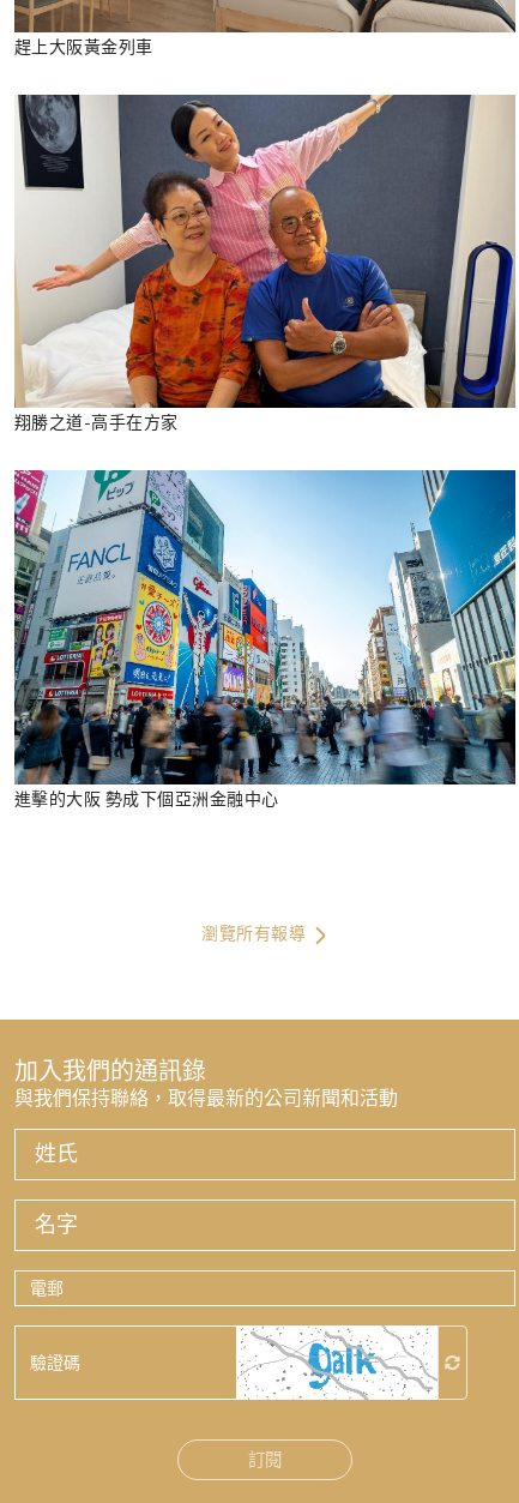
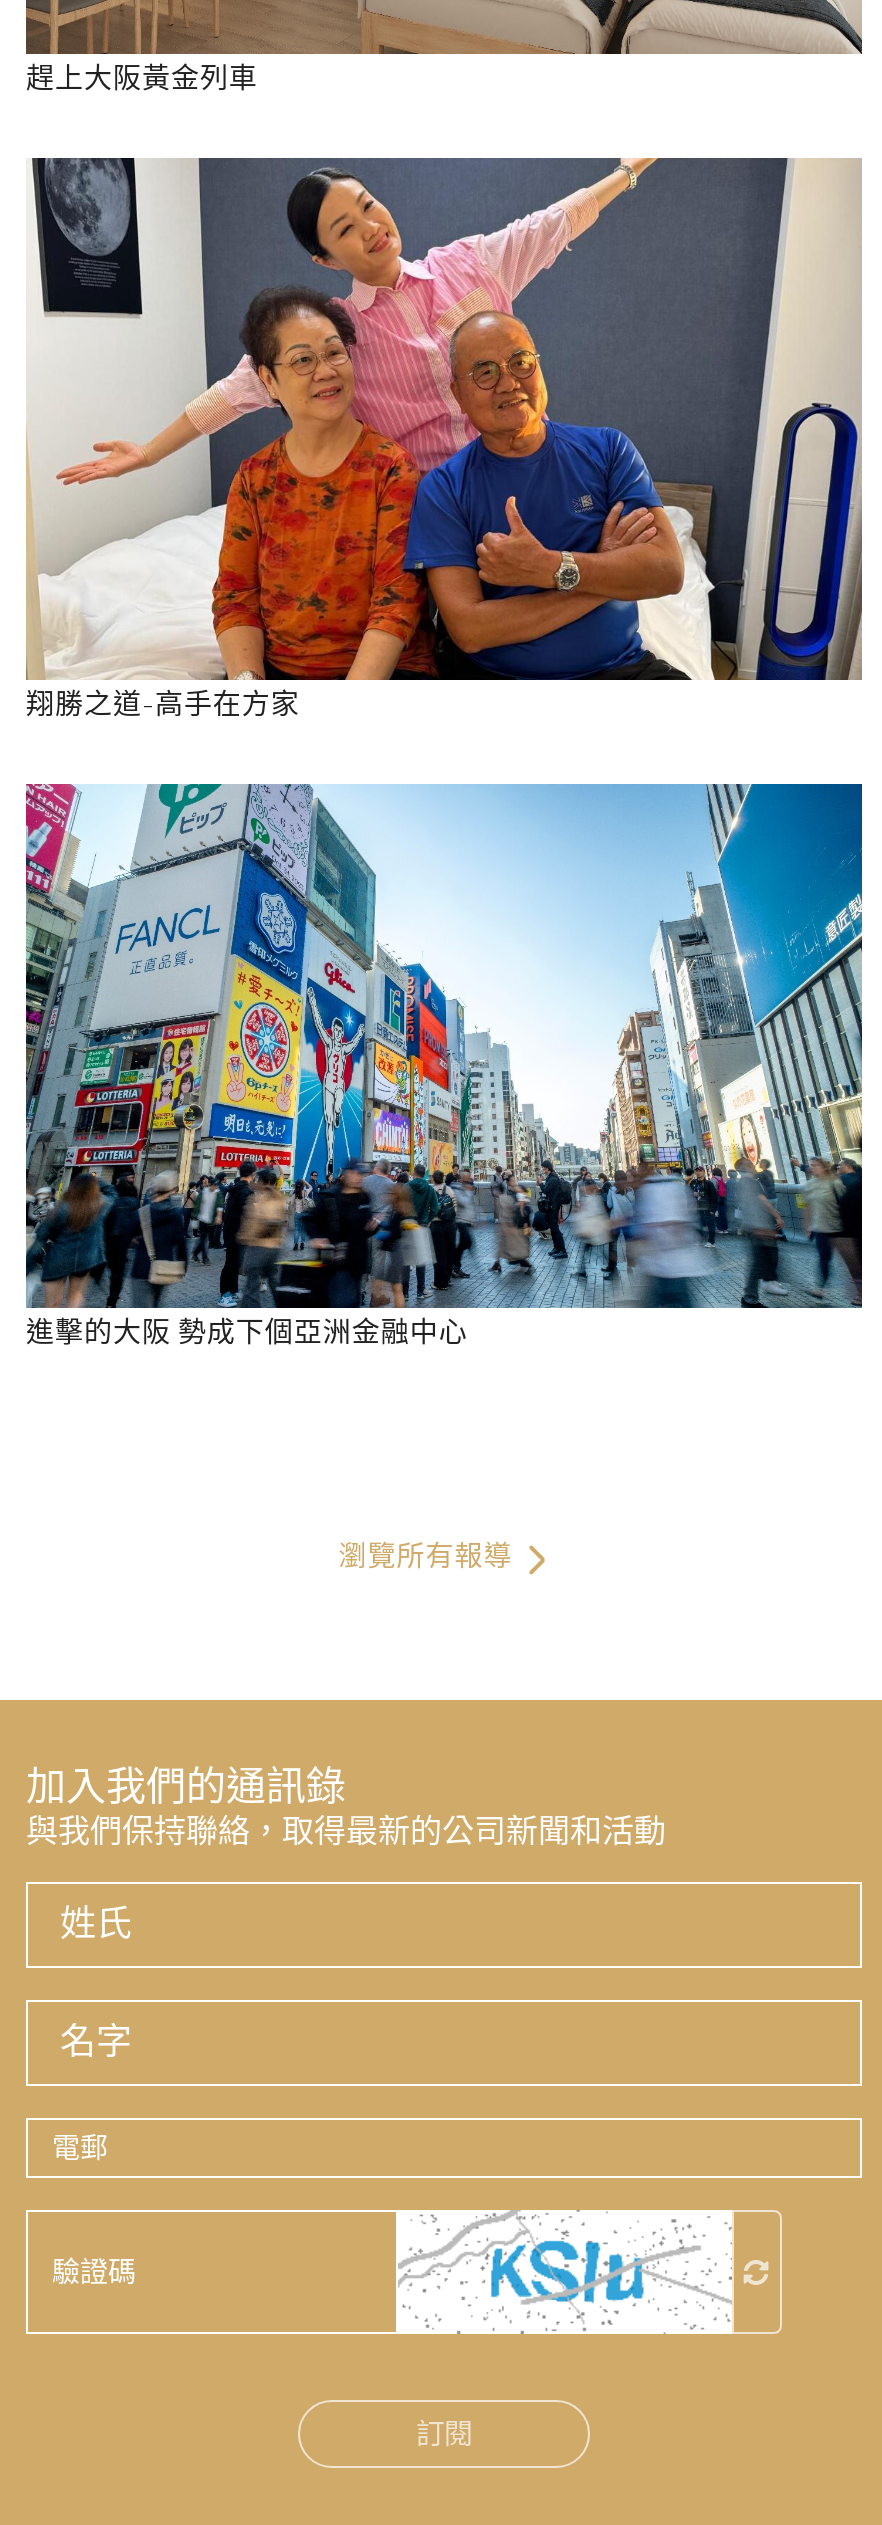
- [image]
+ [image]
